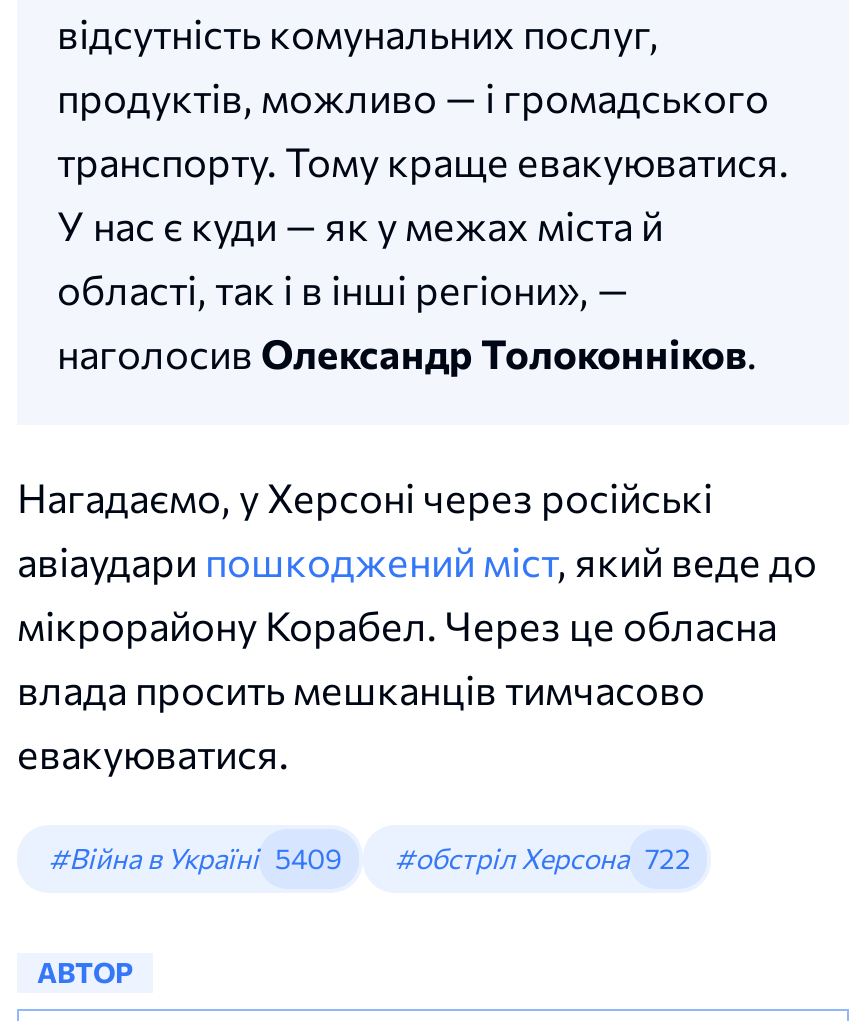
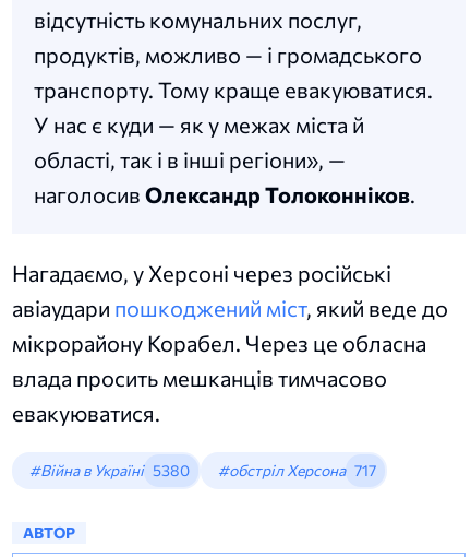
- #Війна в Україні 5409
+ #Війна в Україні 5380

- #обстріл Херсона 722
+ #обстріл Херсона 717
